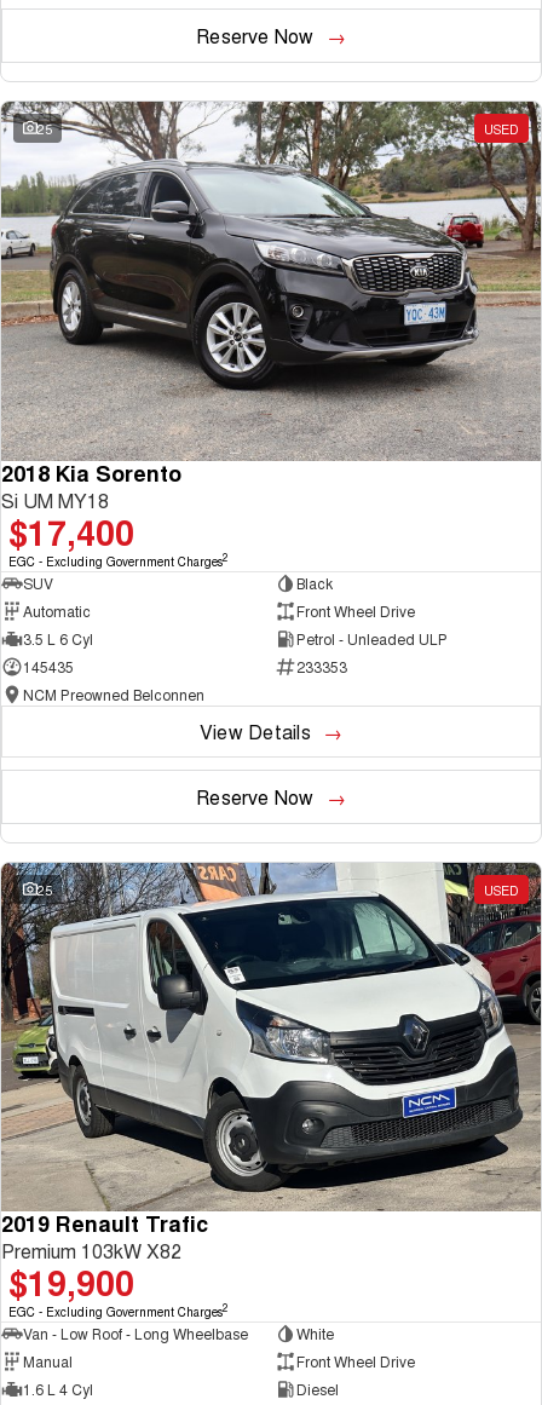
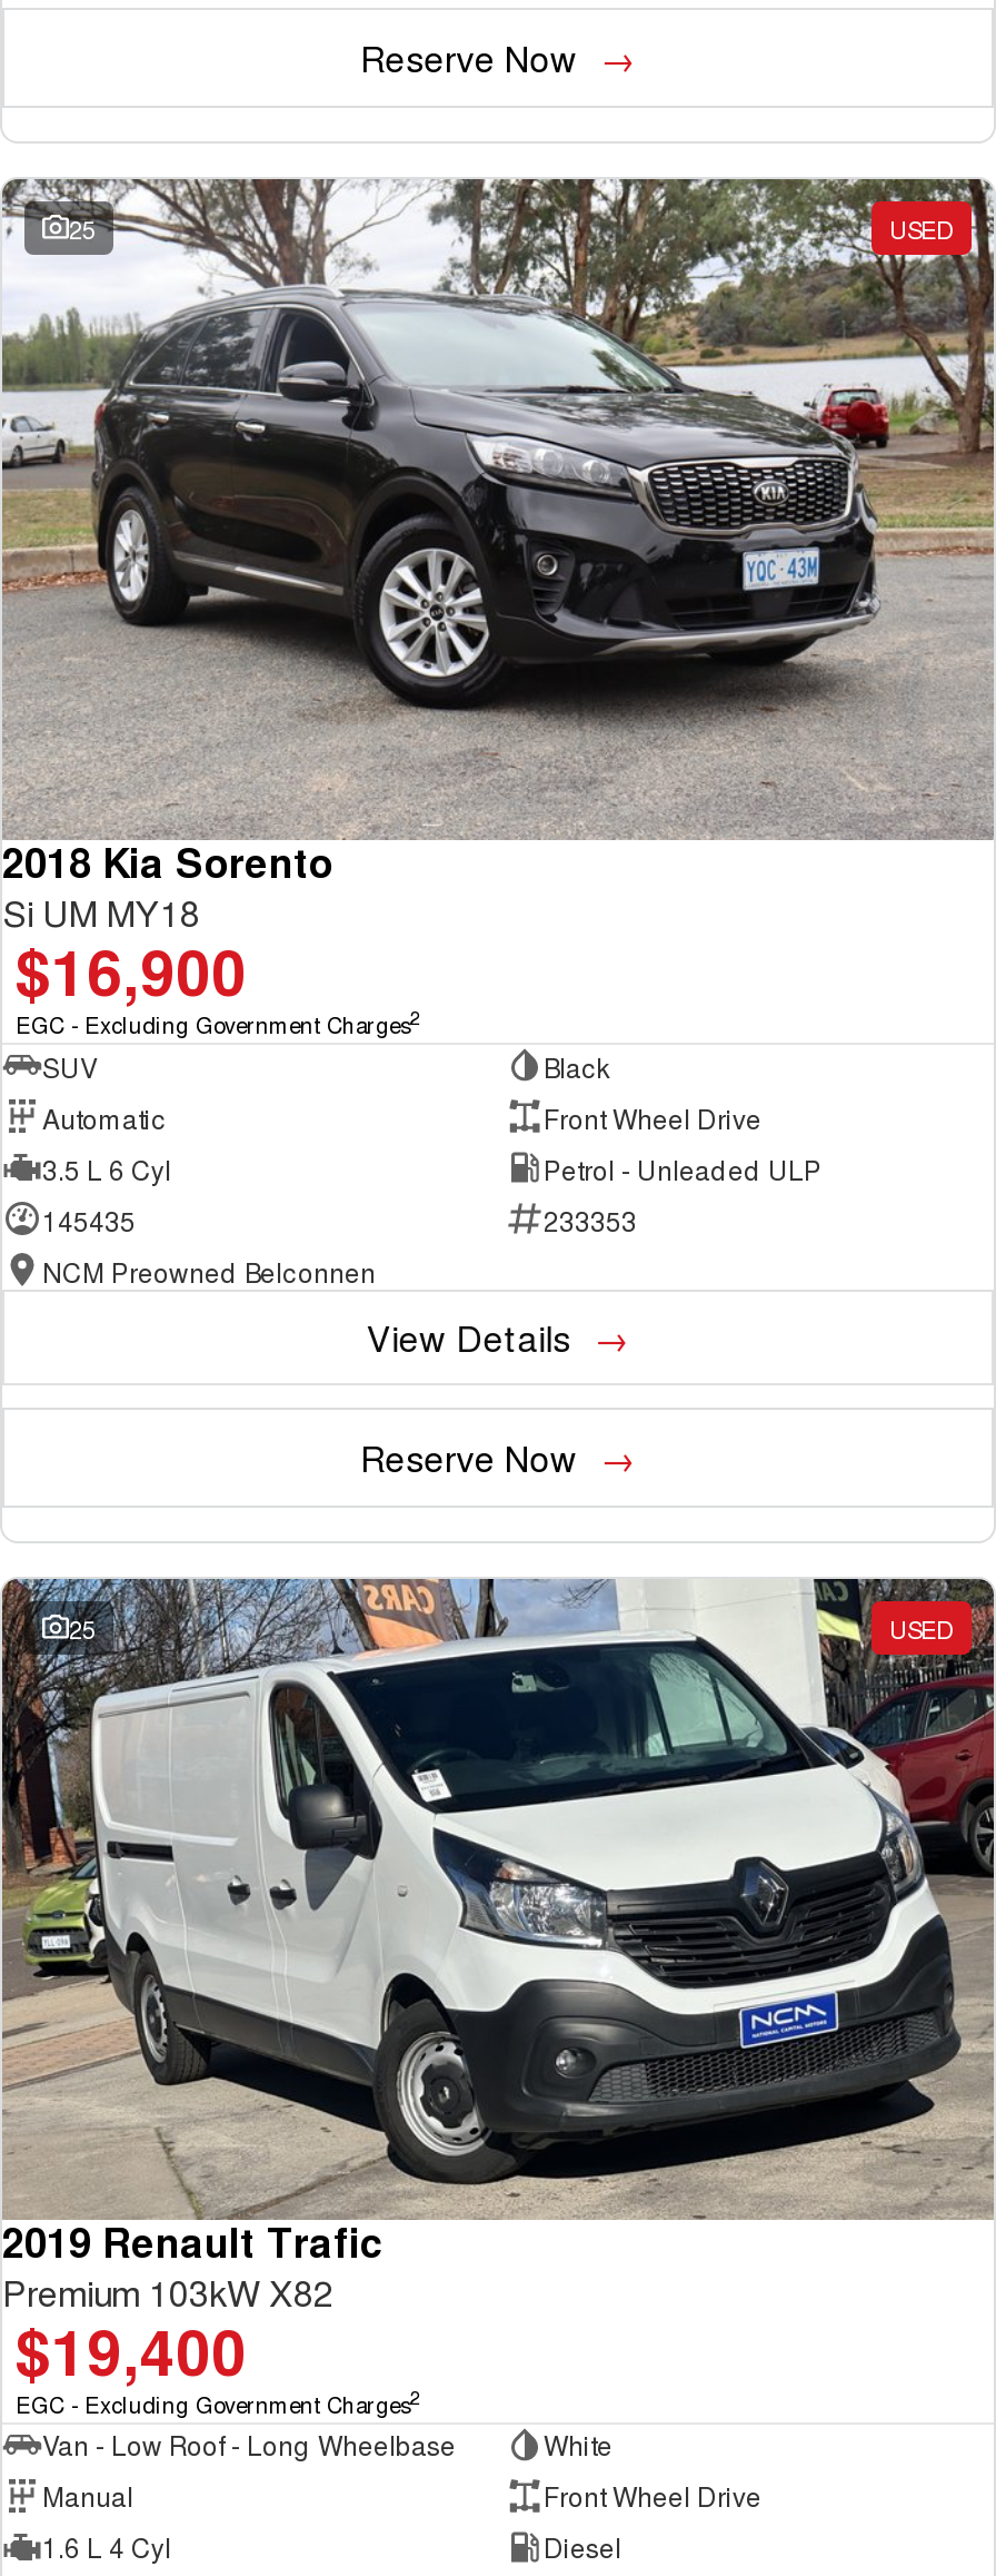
- $17,400
+ $16,900

- $19,900
+ $19,400
